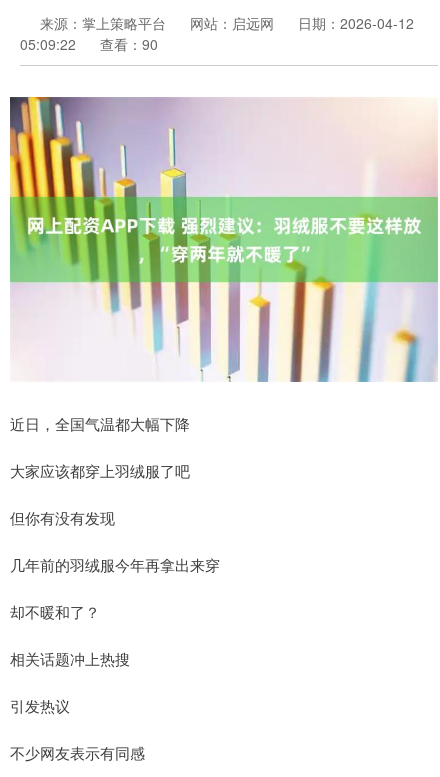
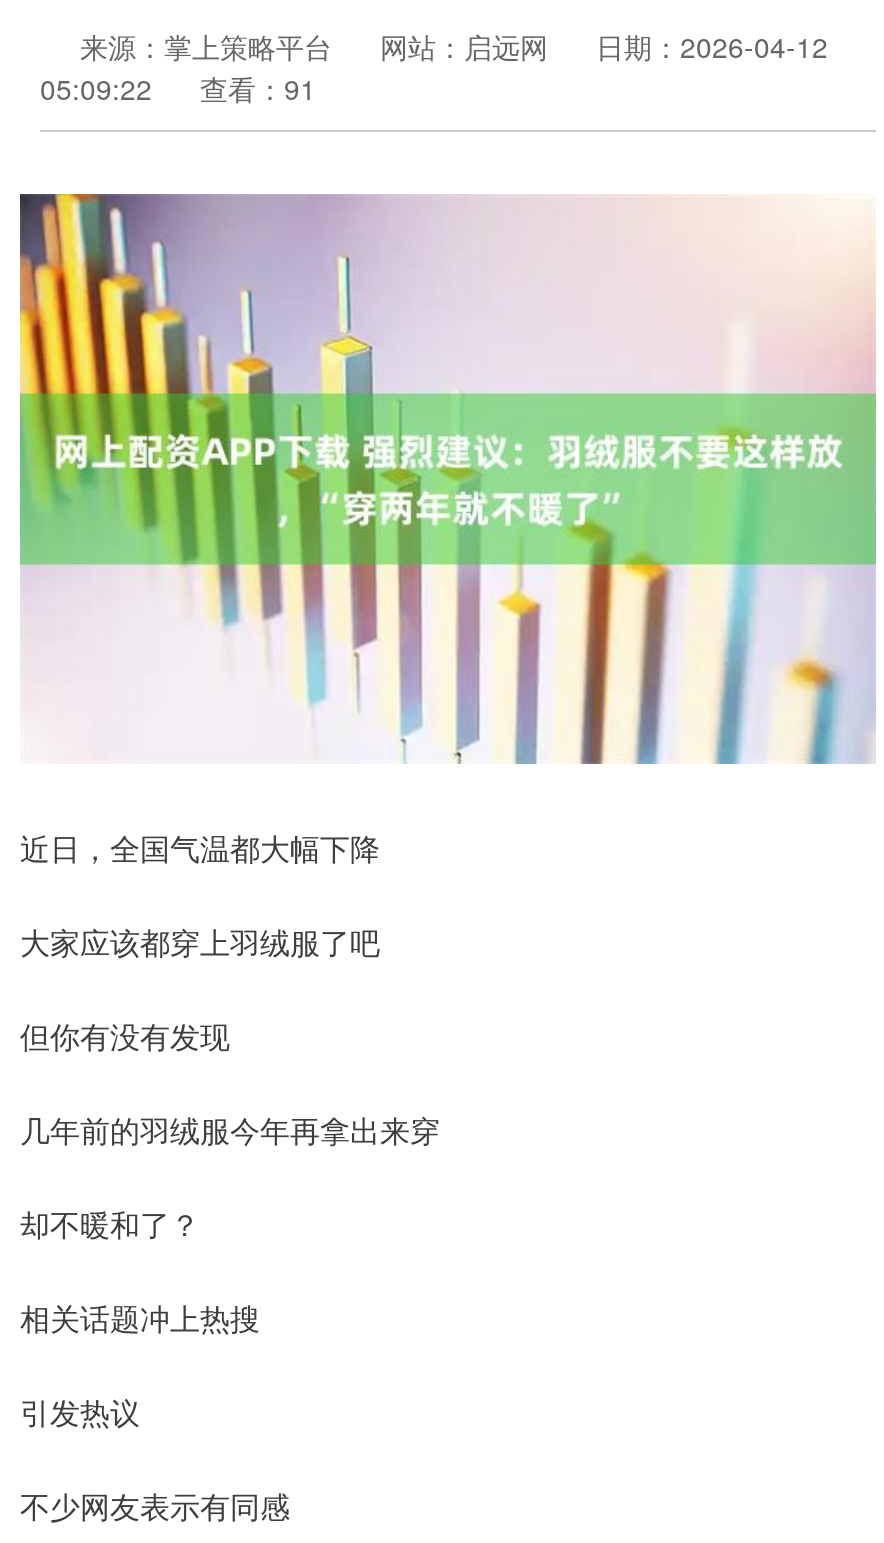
- 05:09:22 查看：90
+ 05:09:22 查看：91
